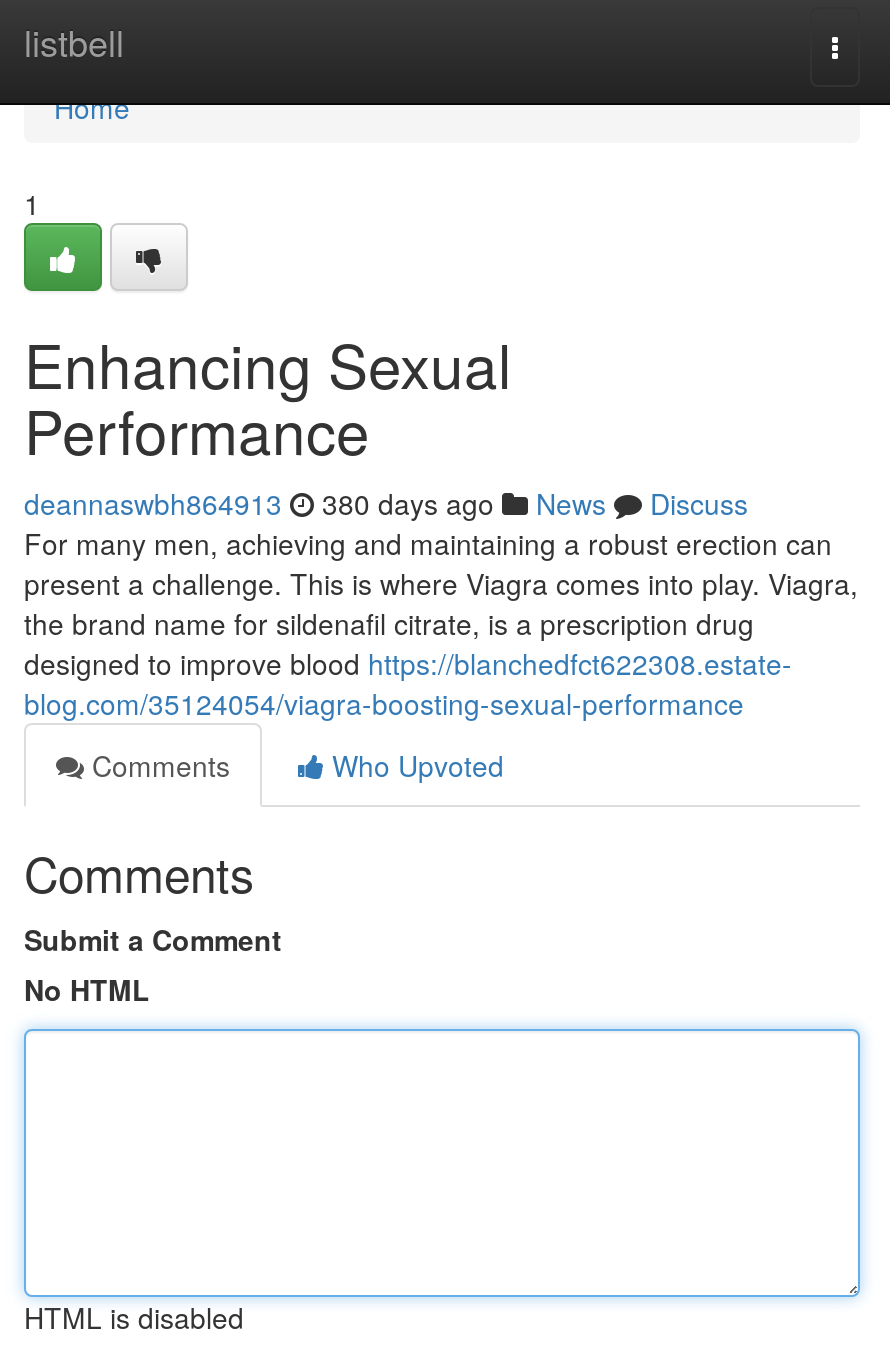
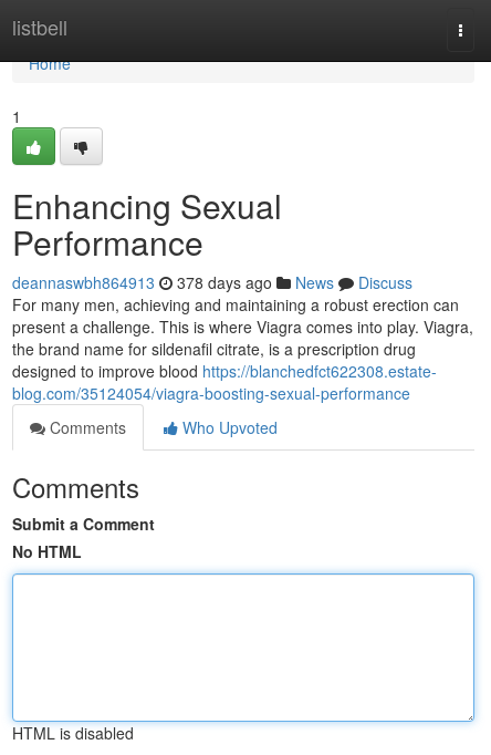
- deannaswbh864913 380 days ago News Discuss
+ deannaswbh864913 378 days ago News Discuss
